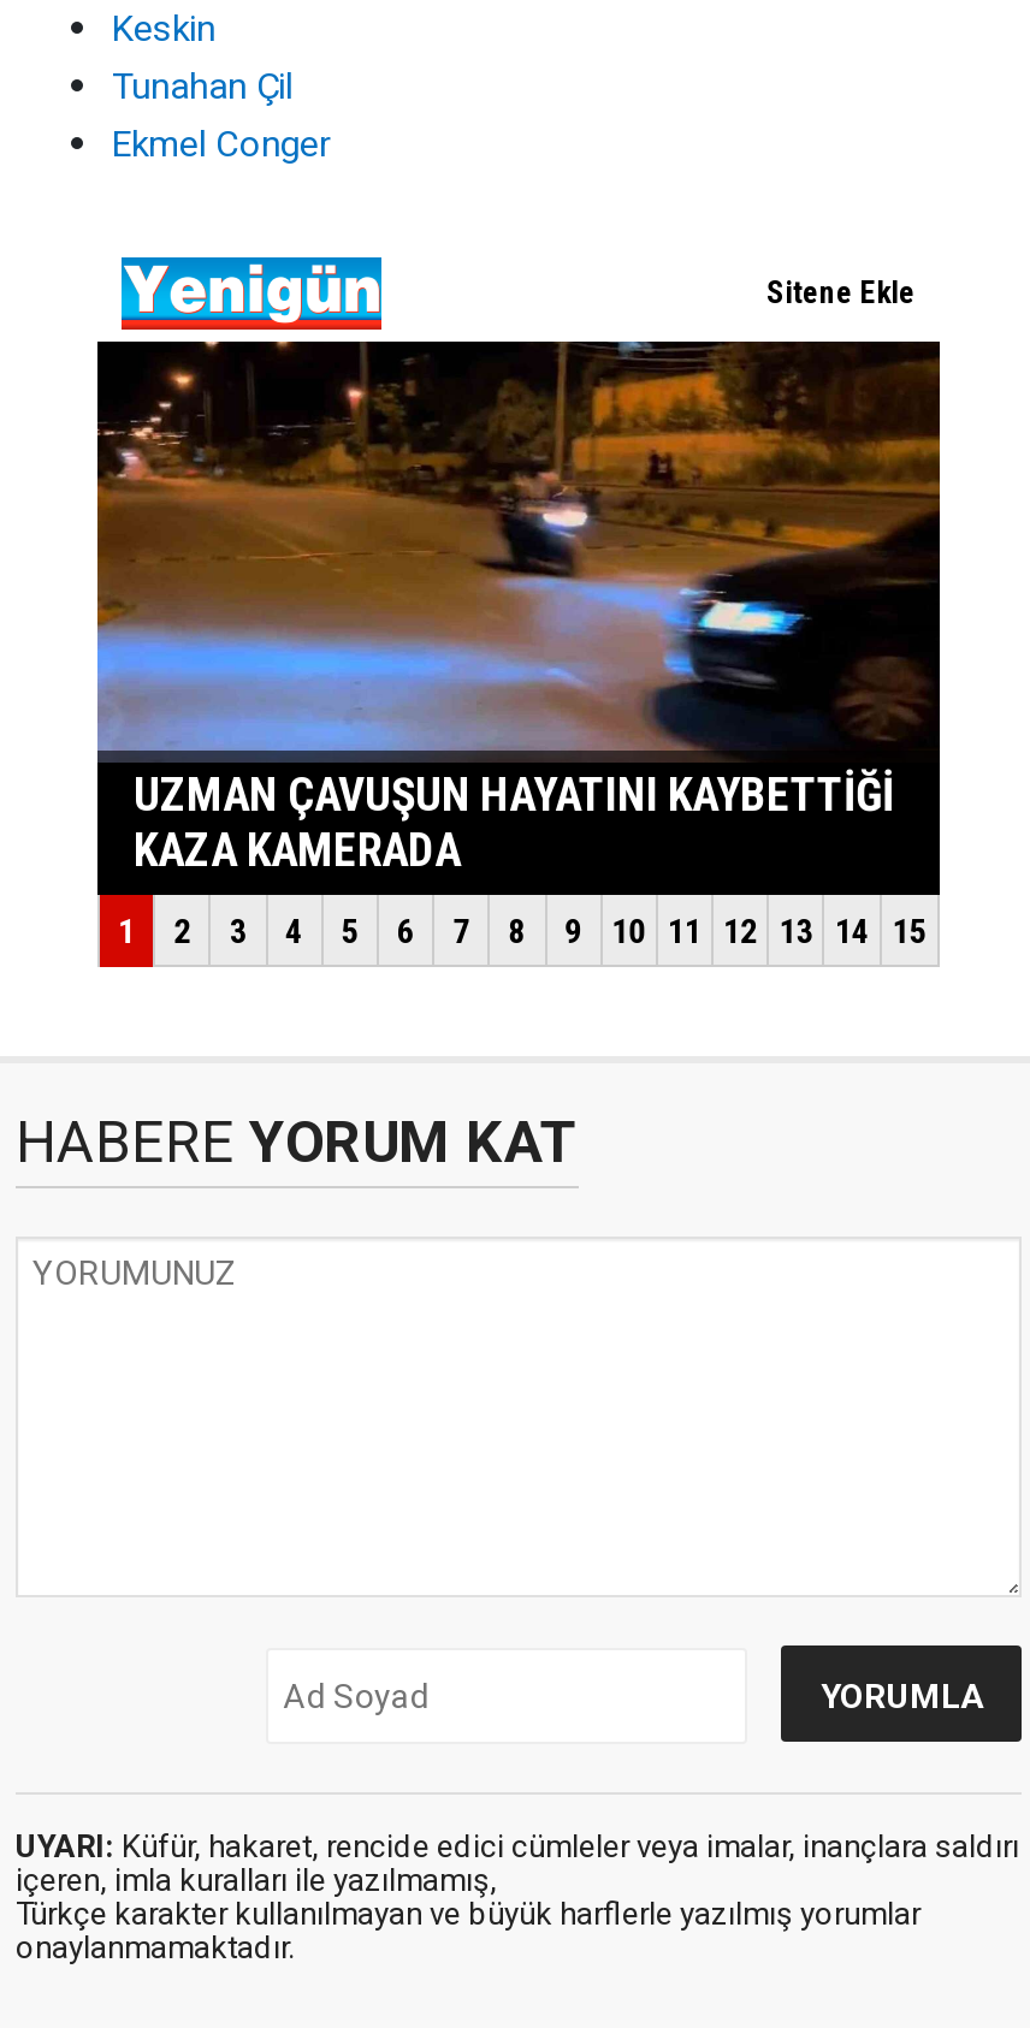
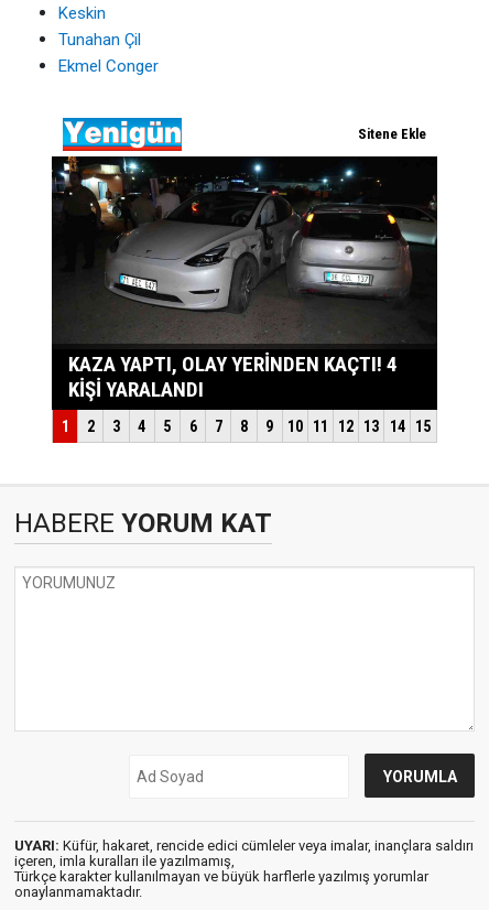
- [image]
+ [image]
